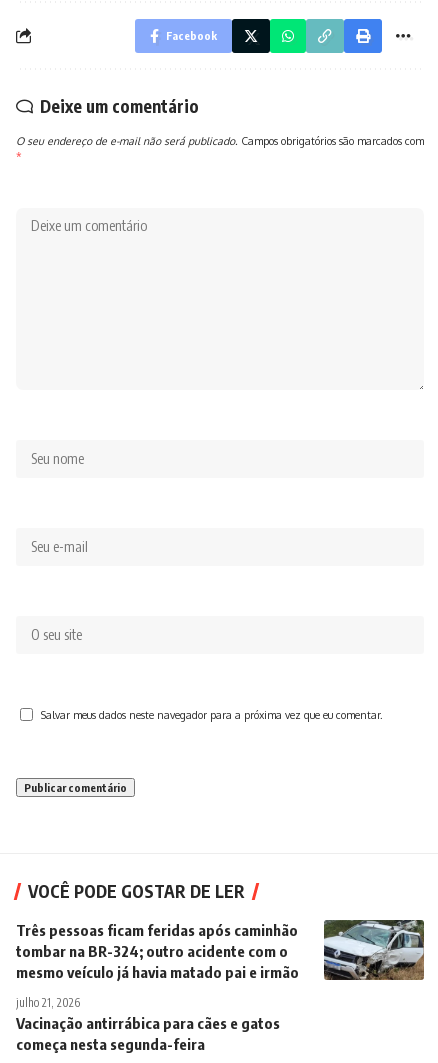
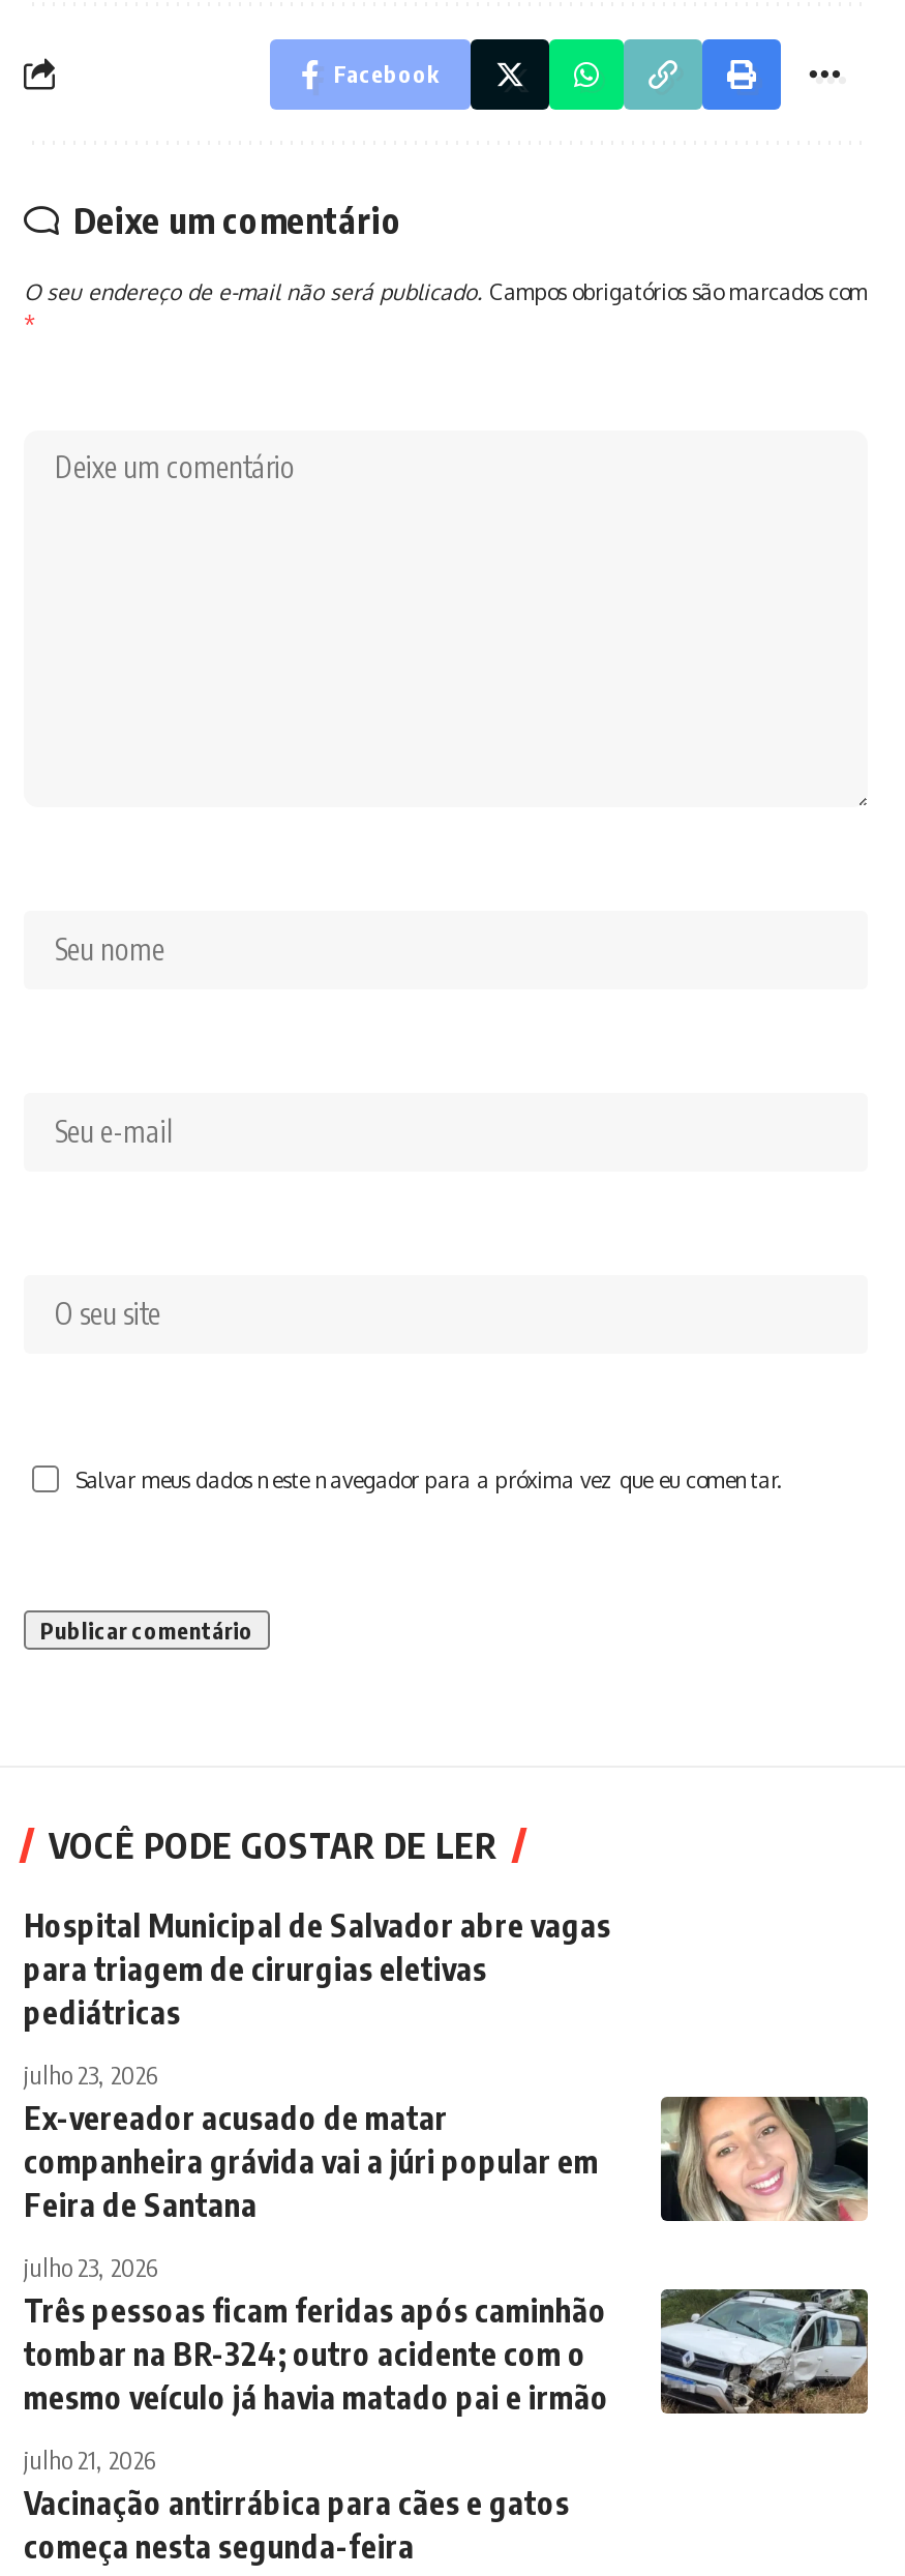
+ [image]
+ Hospital Municipal de Salvador abre vagas
+ para triagem de cirurgias eletivas
+ pediátricas
+ julho 23, 2026
+ Ex-vereador acusado de matar
+ companheira grávida vai a júri popular em
+ Feira de Santana
+ julho 23, 2026
